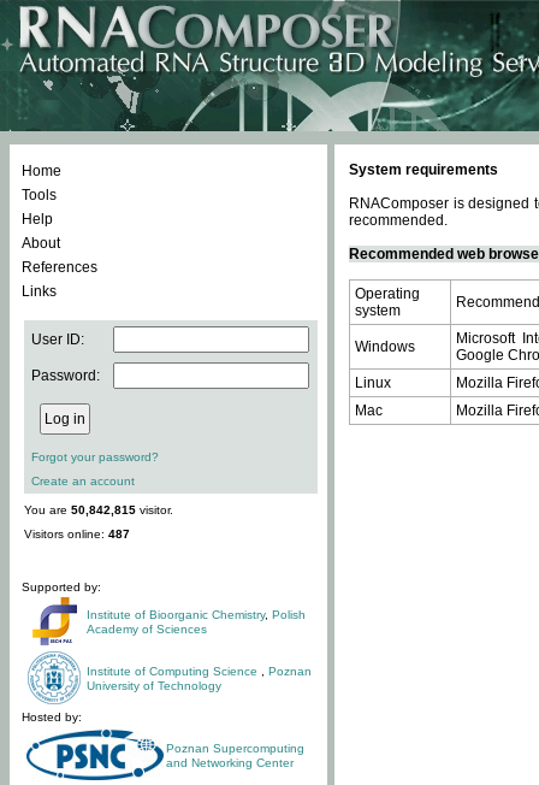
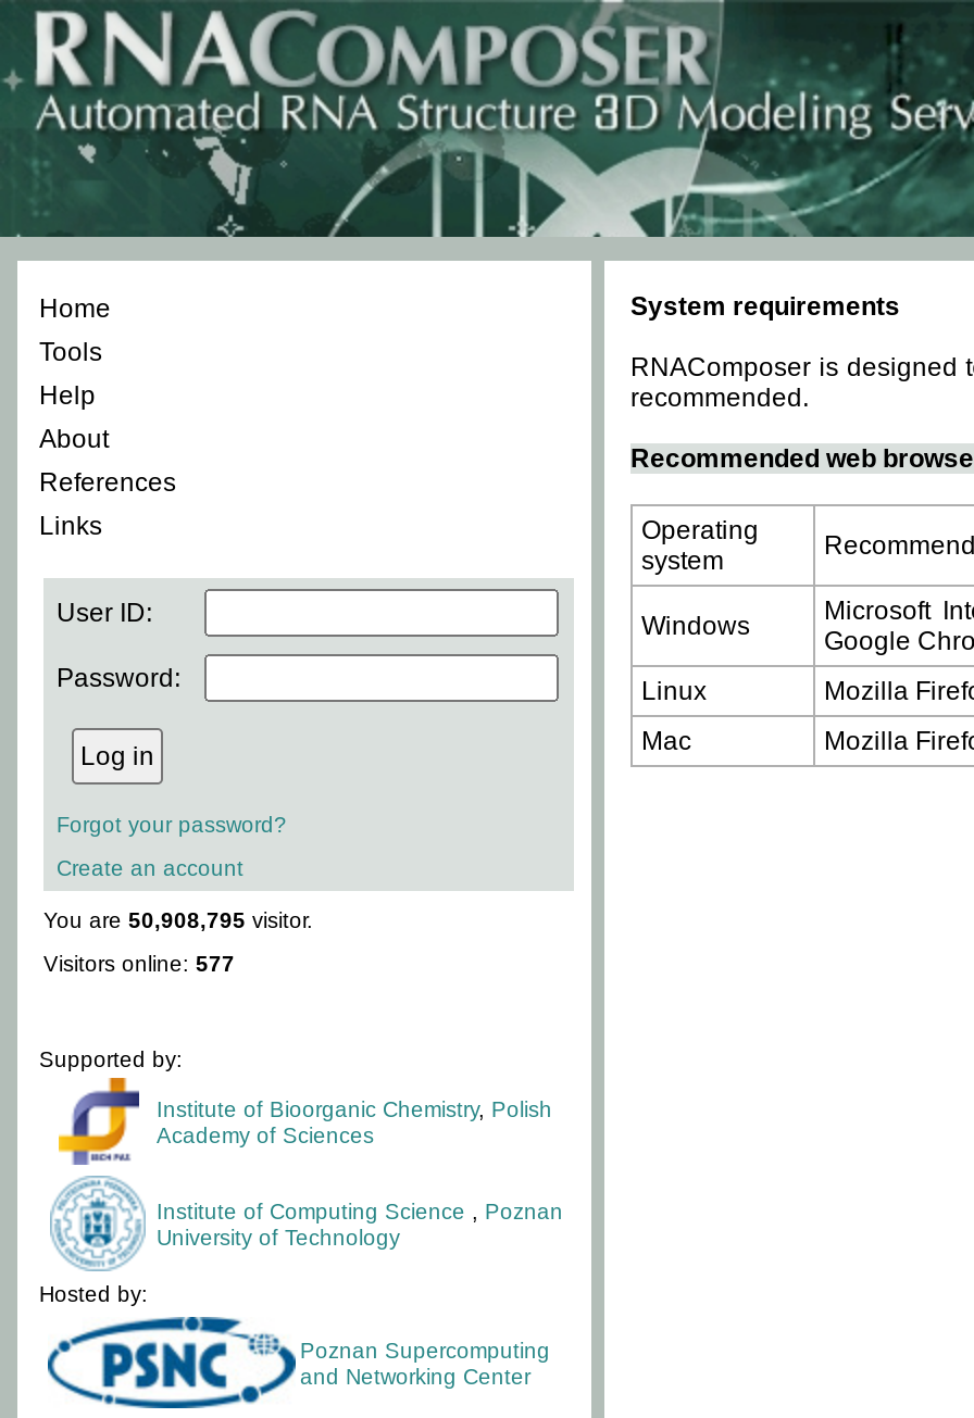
- You are 50,842,815 visitor.
+ You are 50,908,795 visitor.

- Visitors online: 487
+ Visitors online: 577
